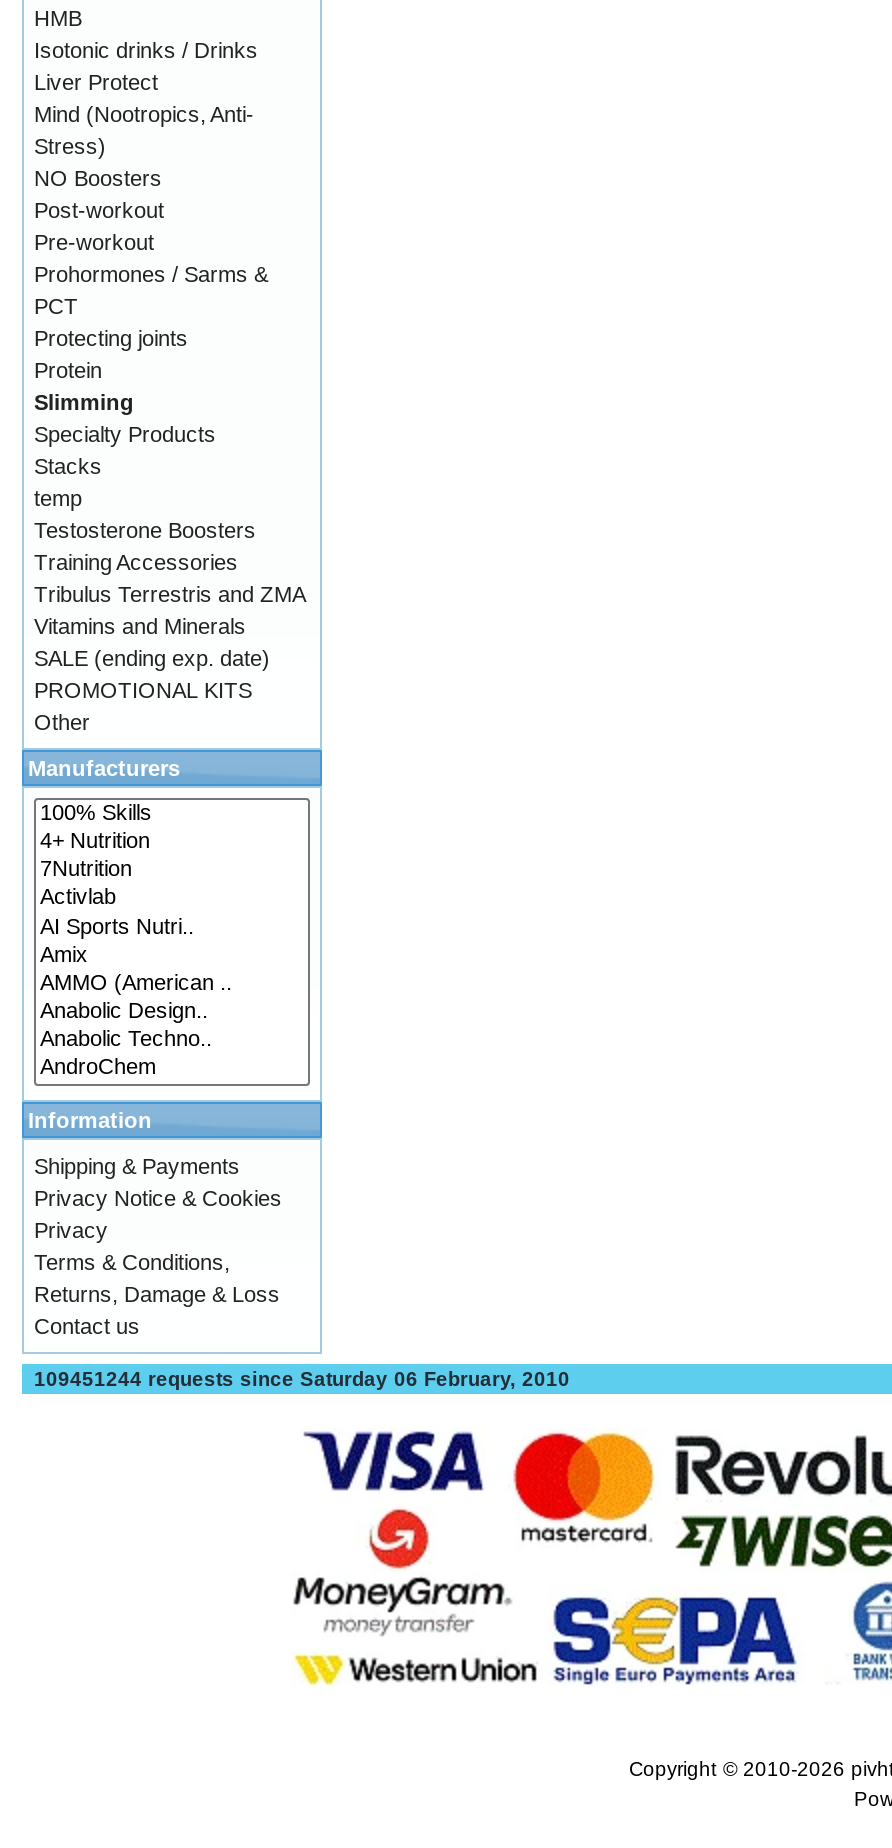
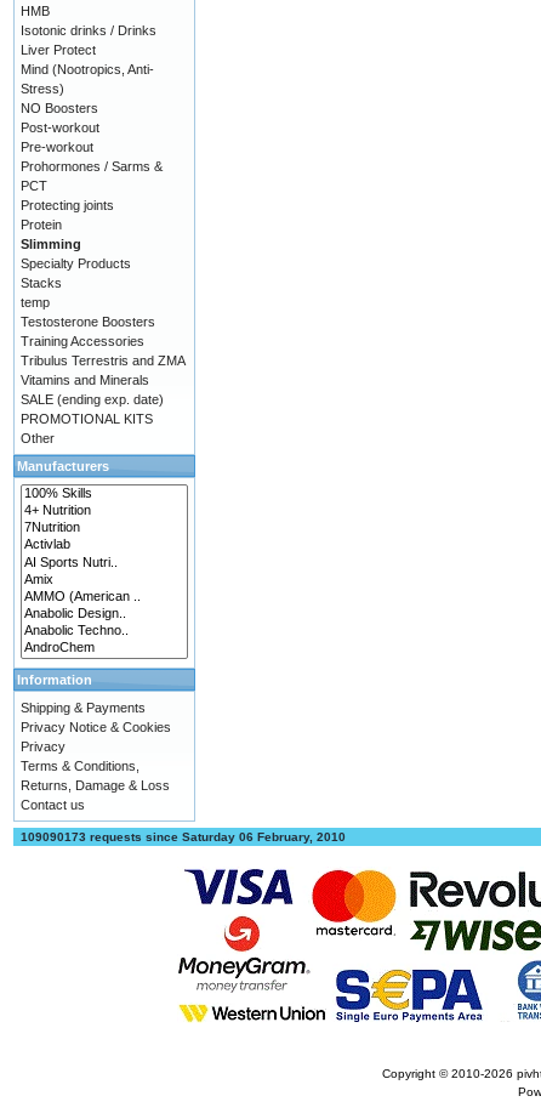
- 109451244 requests since Saturday 06 February, 2010
+ 109090173 requests since Saturday 06 February, 2010
